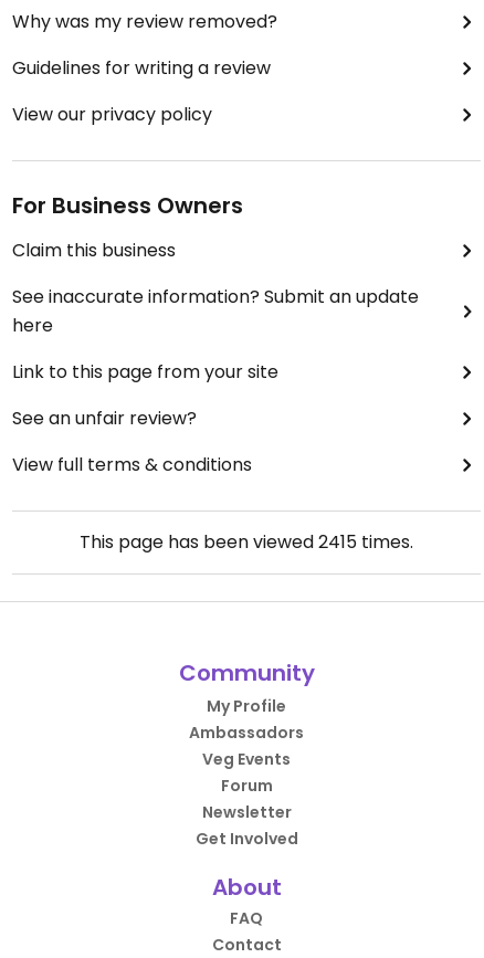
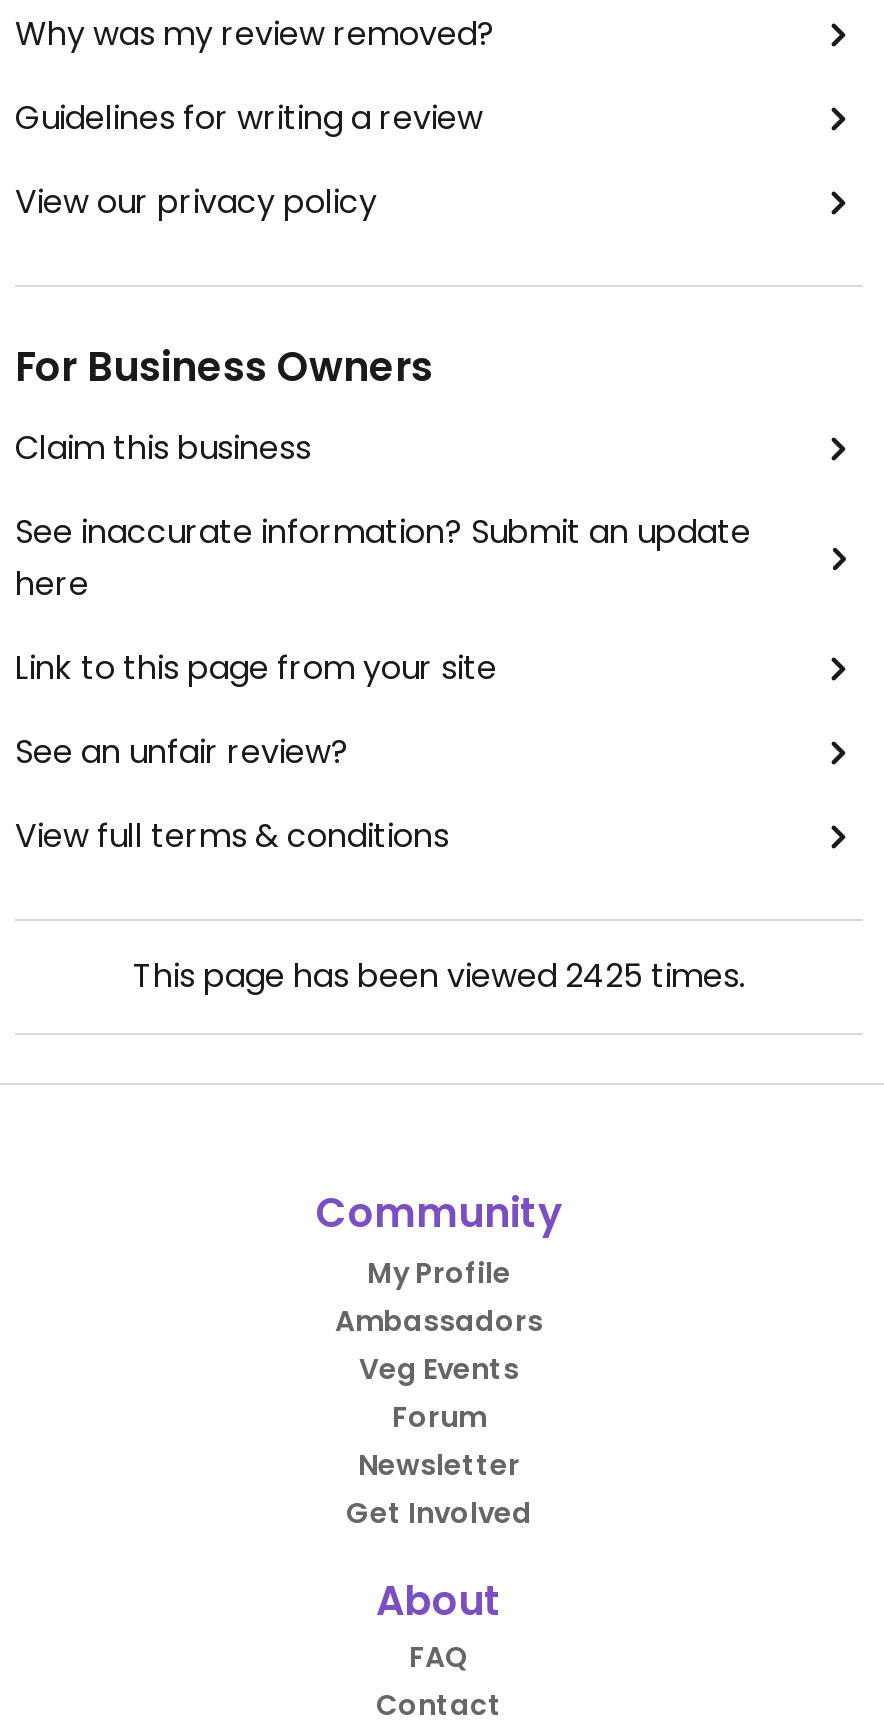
- This page has been viewed 2415 times.
+ This page has been viewed 2425 times.
